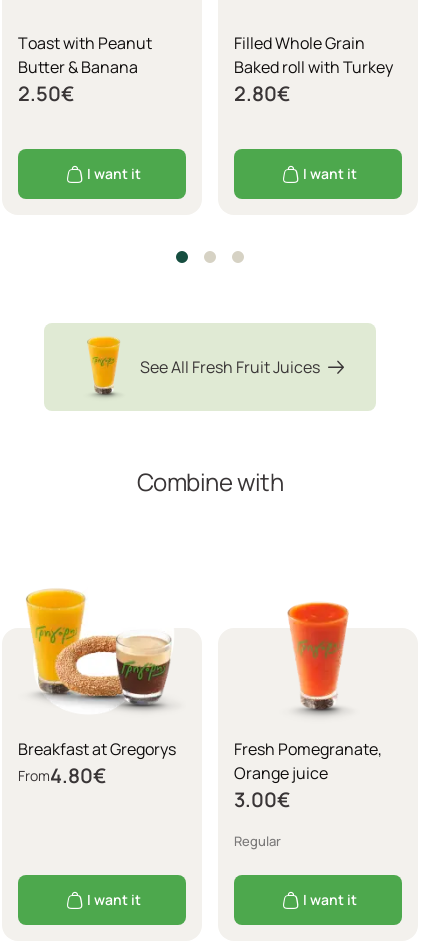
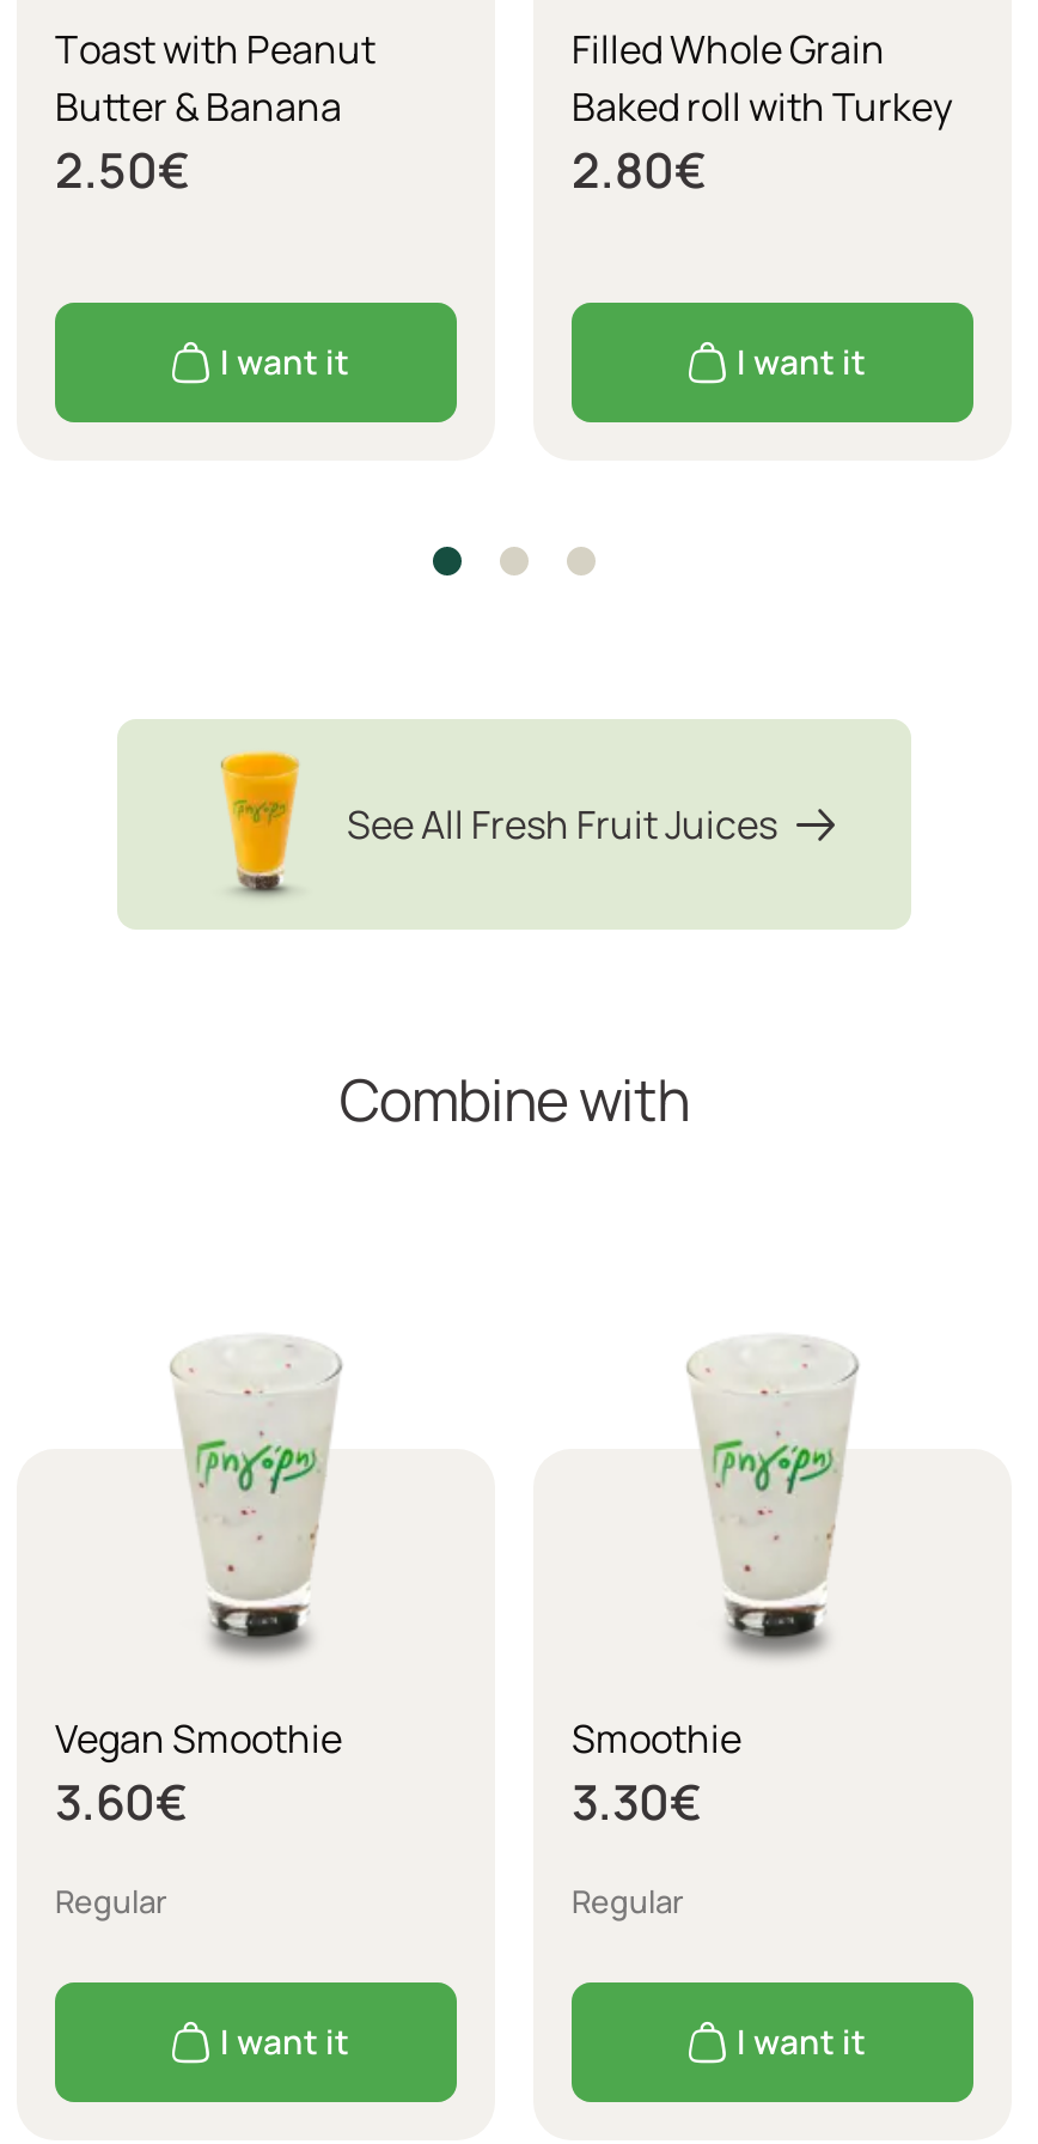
- [image]
- Breakfast at Gregorys
- From4.80€
+ [image]
+ Vegan Smoothie
+ 3.60€
+ Regular

- [image]
- Fresh Pomegranate,
- Orange juice
- 3.00€
+ [image]
+ Smoothie
+ 3.30€
